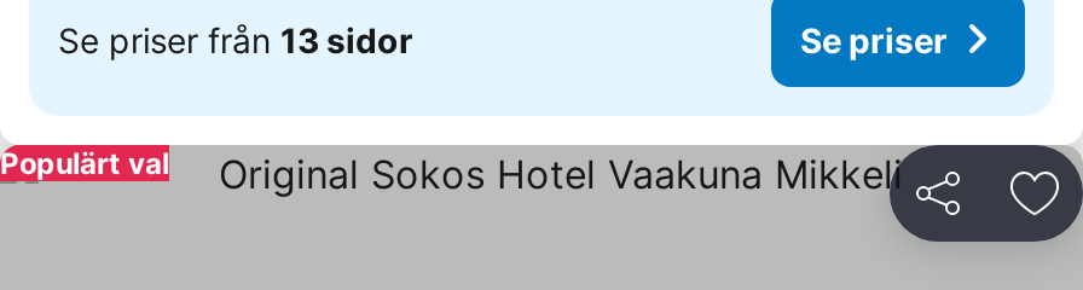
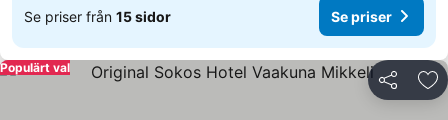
- Se priser från 13 sidor
+ Se priser från 15 sidor
